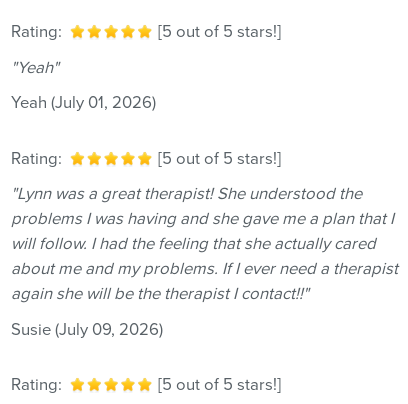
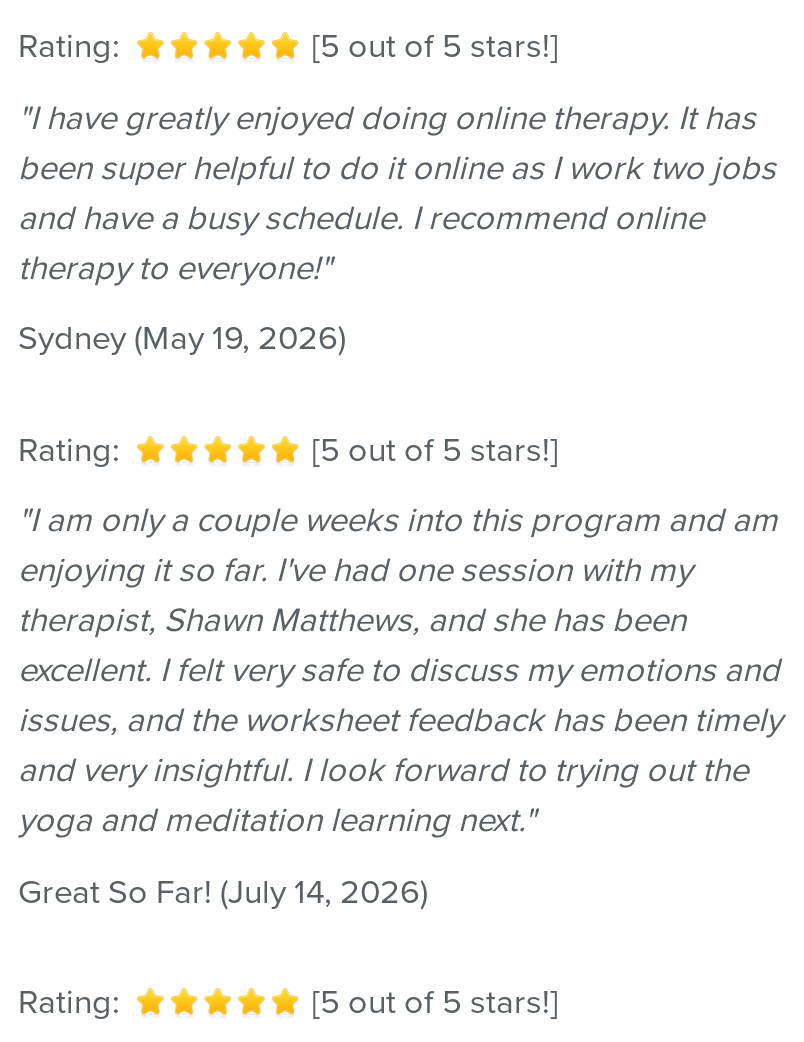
- "Yeah"
+ "I have greatly enjoyed doing online therapy. It has
+ been super helpful to do it online as I work two jobs
+ and have a busy schedule. I recommend online
+ therapy to everyone!"

- Yeah (July 01, 2026)
+ Sydney (May 19, 2026)

- "Lynn was a great therapist! She understood the
- problems I was having and she gave me a plan that I
- will follow. I had the feeling that she actually cared
- about me and my problems. If I ever need a therapist
- again she will be the therapist I contact!!"
+ "I am only a couple weeks into this program and am
+ enjoying it so far. I've had one session with my
+ therapist, Shawn Matthews, and she has been
+ excellent. I felt very safe to discuss my emotions and
+ issues, and the worksheet feedback has been timely
+ and very insightful. I look forward to trying out the
+ yoga and meditation learning next."

- Susie (July 09, 2026)
+ Great So Far! (July 14, 2026)
